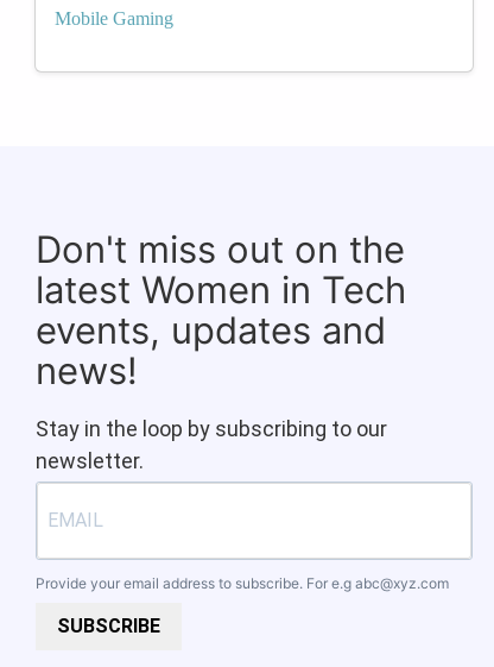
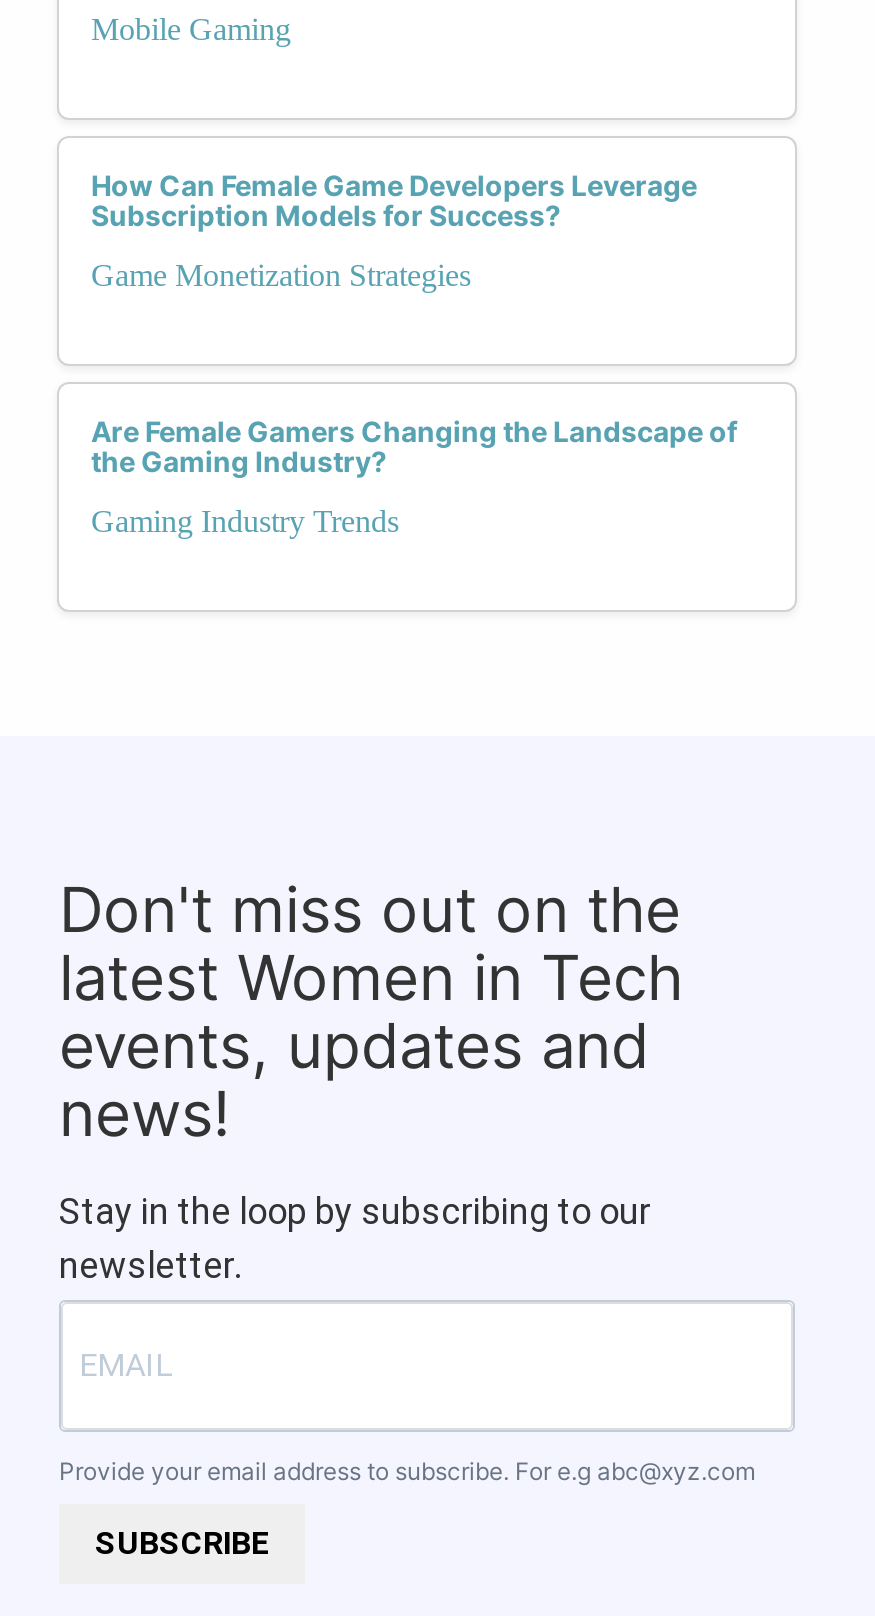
+ How Can Female Game Developers Leverage
+ Subscription Models for Success?
+ Game Monetization Strategies

+ Are Female Gamers Changing the Landscape of
+ the Gaming Industry?
+ Gaming Industry Trends
